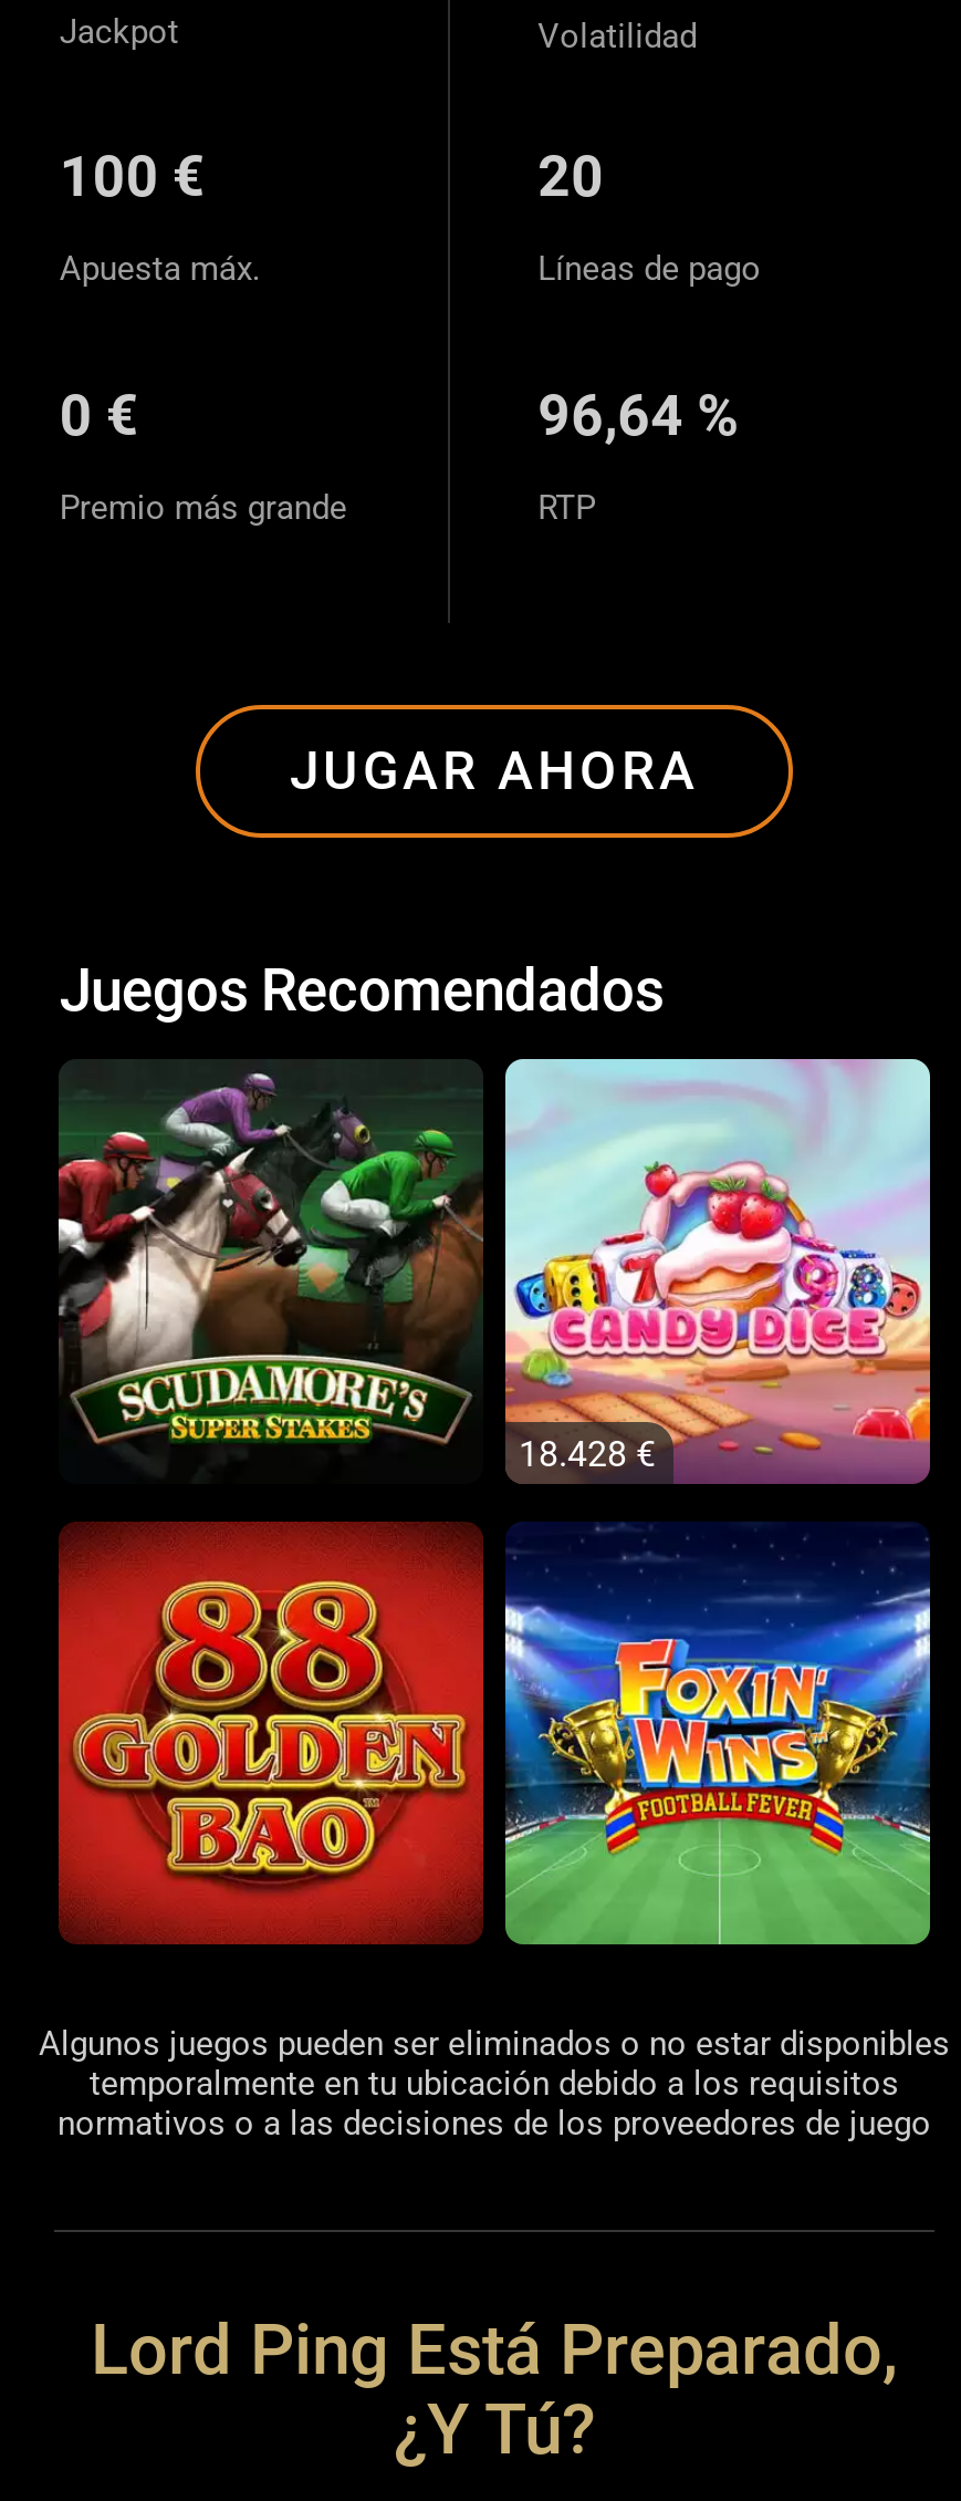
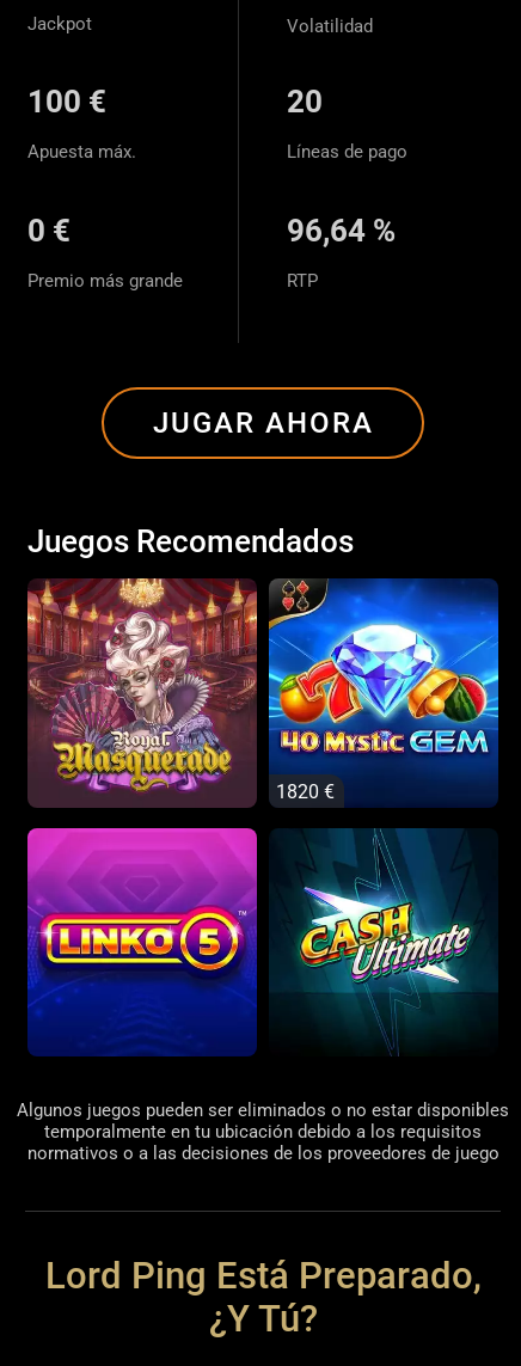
- [image]
- 18.428 €
+ [image]
+ 1820 €

- [image]
+ [image]

- [image]
+ [image]

- [image]
+ [image]
